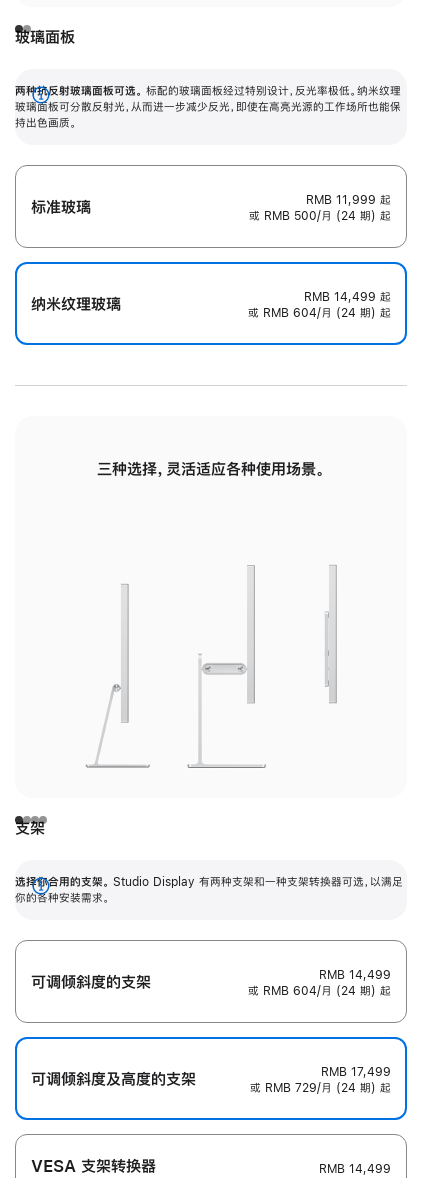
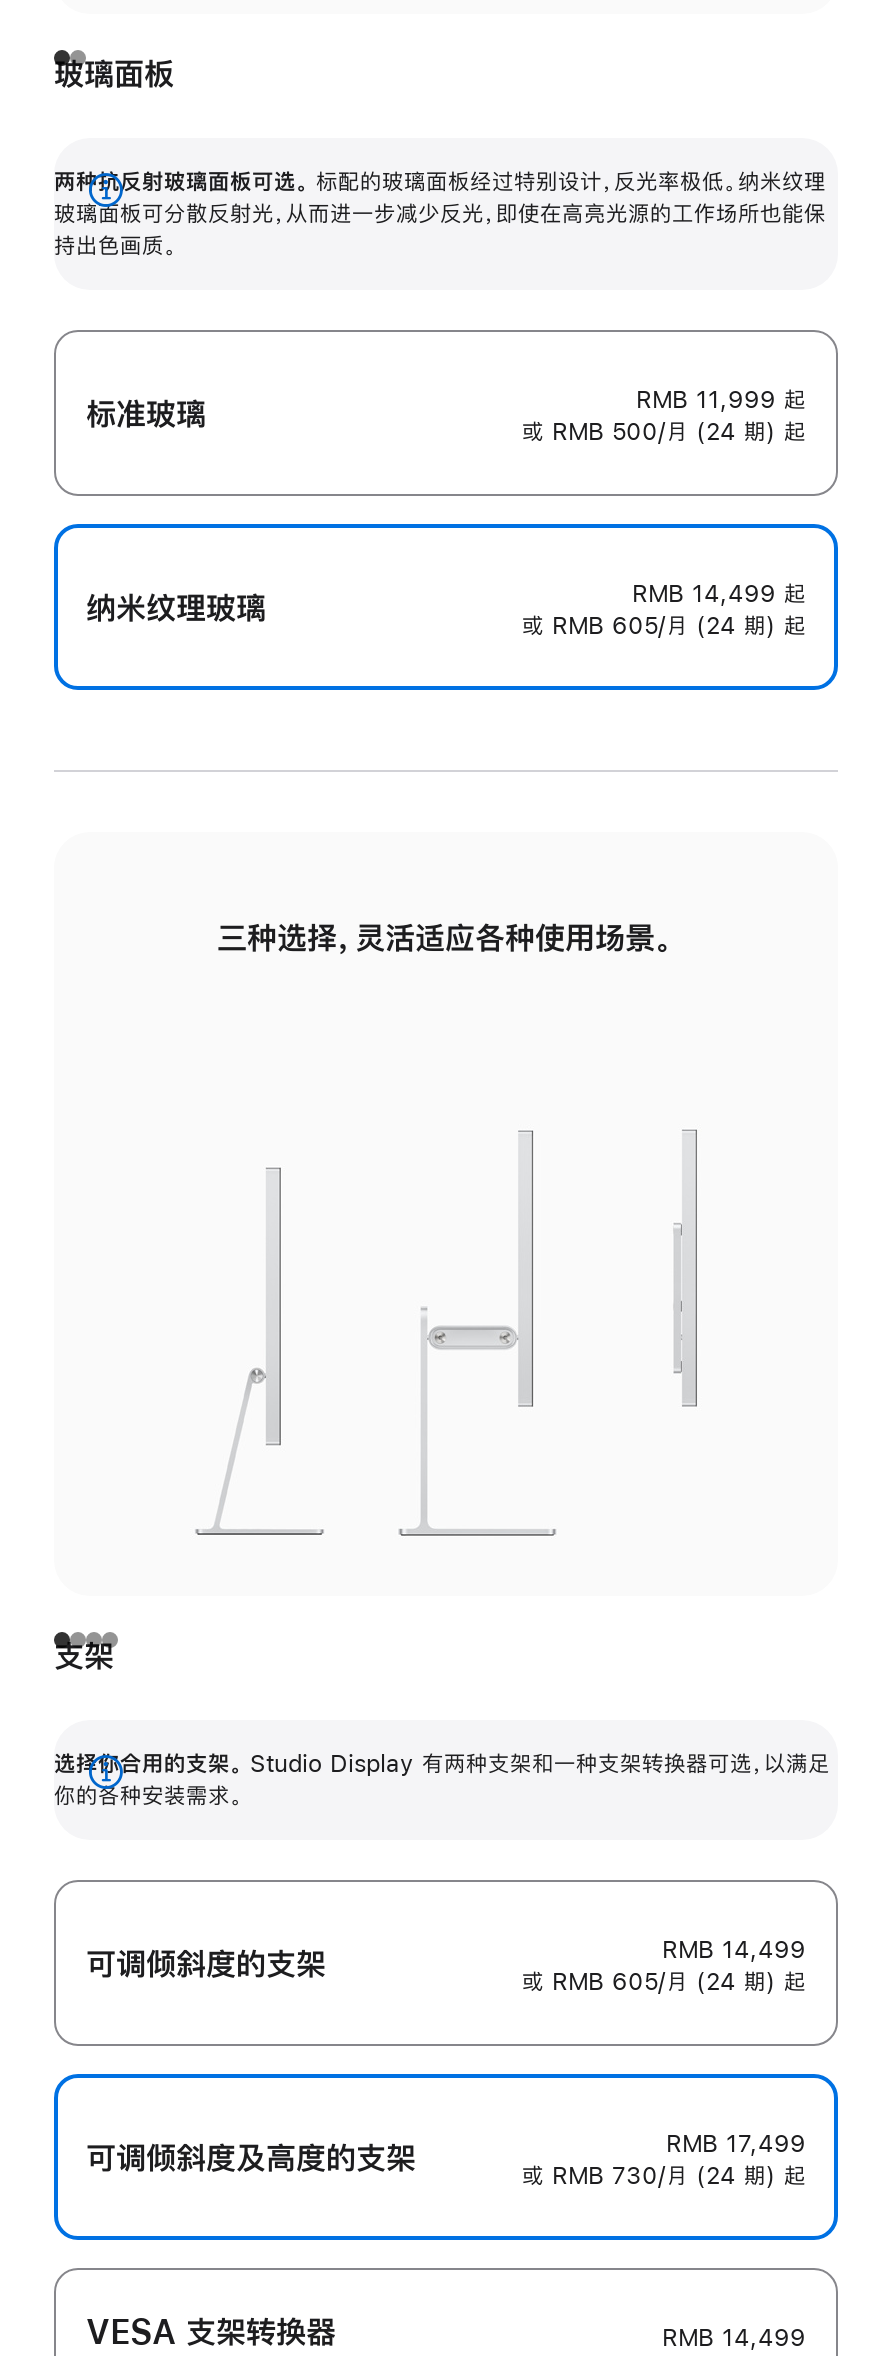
- 或 RMB 604/月 (24 期) 起
+ 或 RMB 605/月 (24 期) 起

- 或 RMB 604/月 (24 期) 起
+ 或 RMB 605/月 (24 期) 起

- 或 RMB 729/月 (24 期) 起
+ 或 RMB 730/月 (24 期) 起
